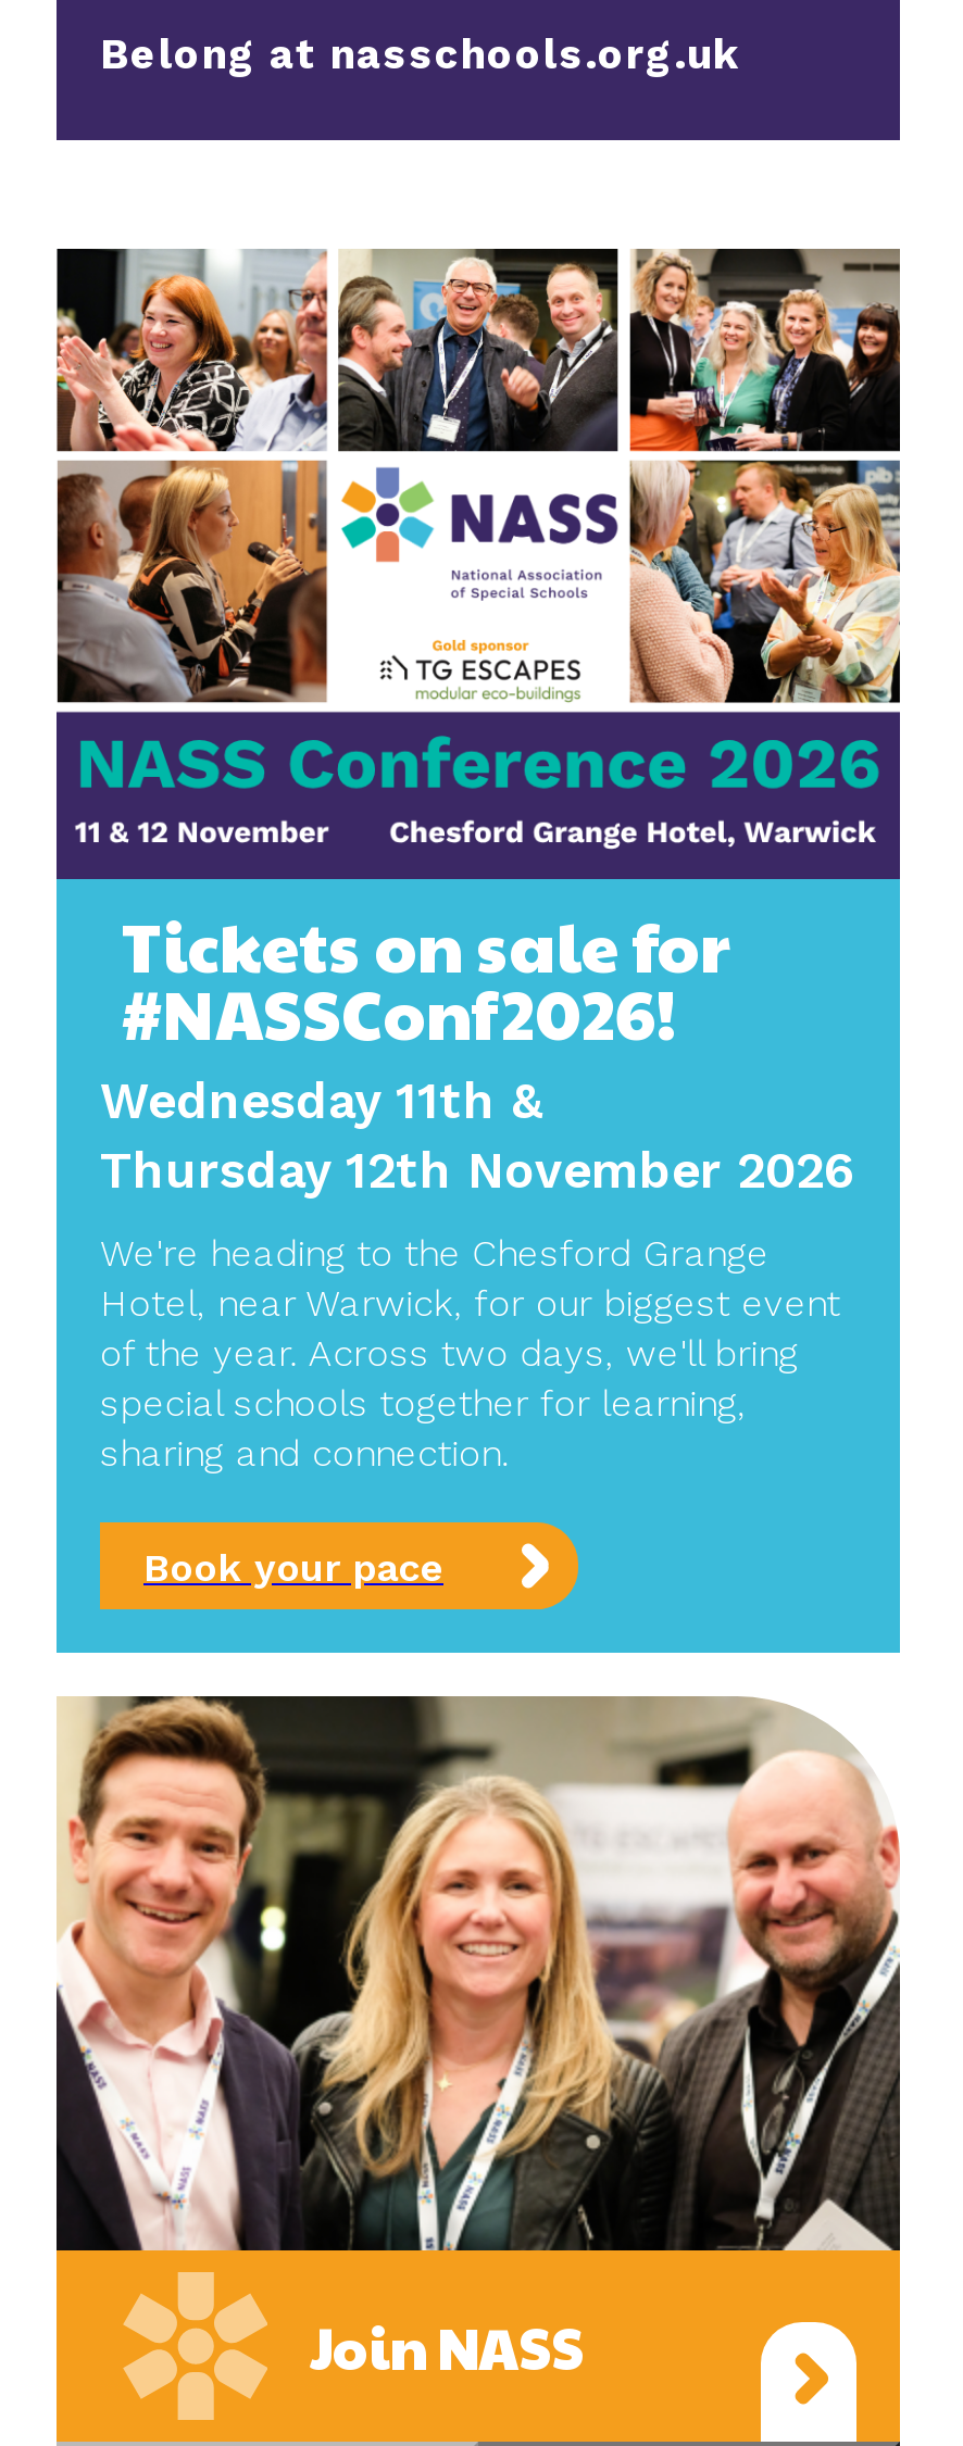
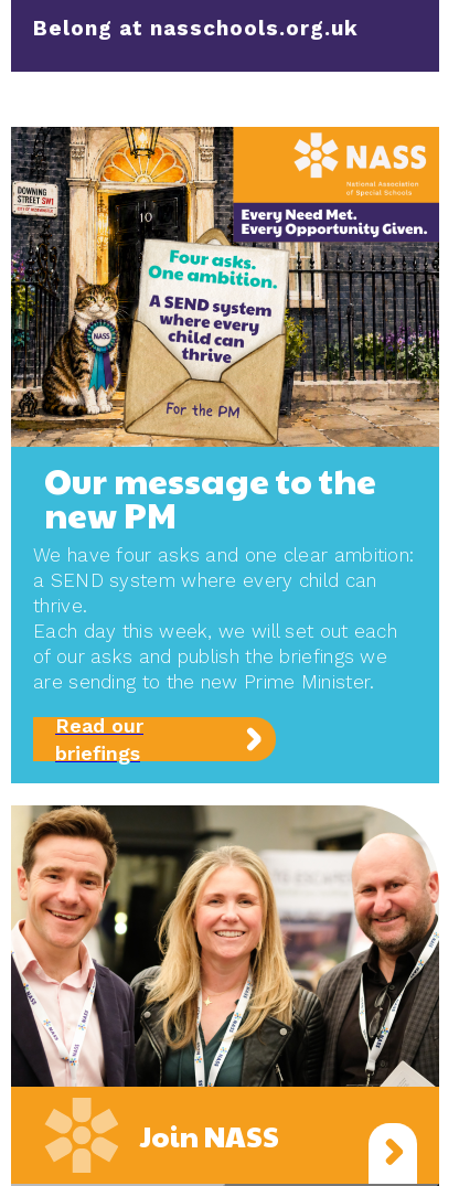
- [image]
- Tickets on sale for
- #NASSConf2026!
- Wednesday 11th &
- Thursday 12th November 2026
- We're heading to the Chesford Grange
- Hotel, near Warwick, for our biggest event
- of the year. Across two days, we'll bring
- special schools together for learning,
- sharing and connection.
- Book your pace
+ [image]
+ Our message to the
+ new PM
+ We have four asks and one clear ambition:
+ a SEND system where every child can
+ thrive.
+ Each day this week, we will set out each
+ of our asks and publish the briefings we
+ are sending to the new Prime Minister.
+ Read our
+ briefings
